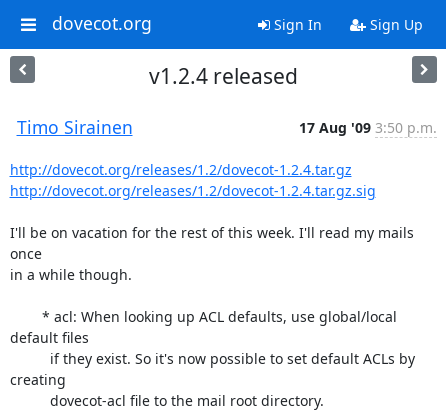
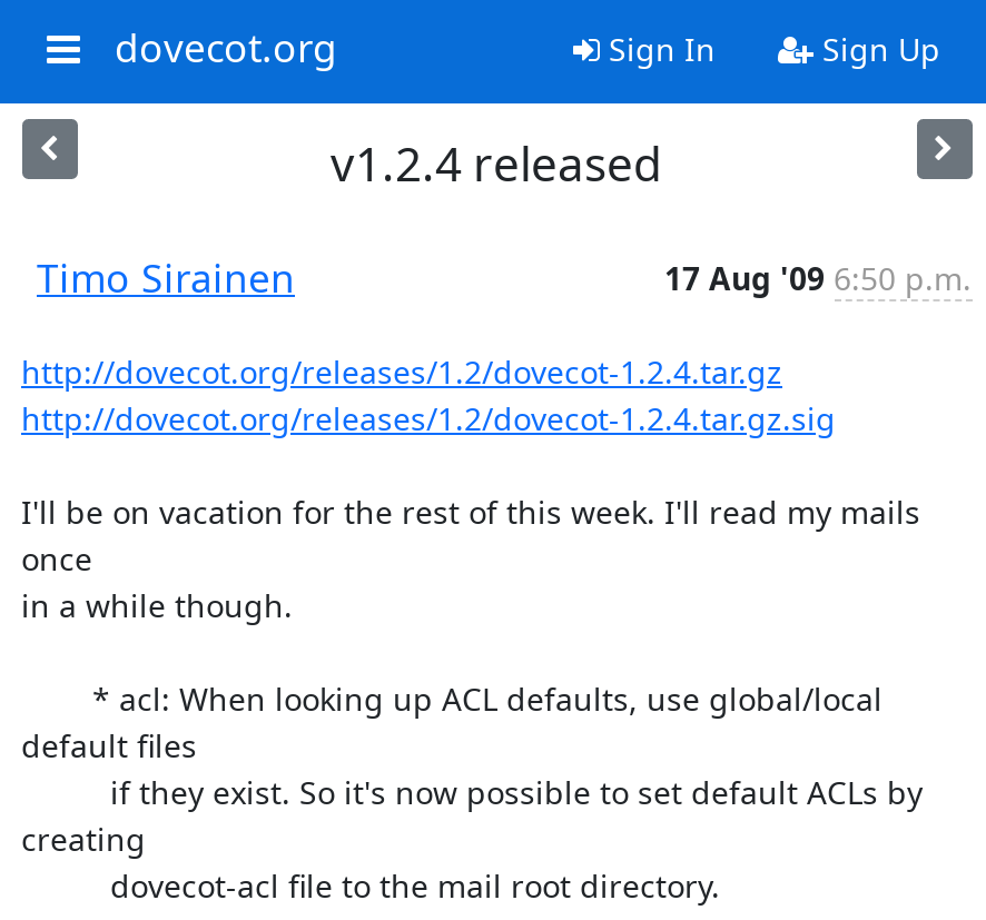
- 17 Aug '09 3:50 p.m.
+ 17 Aug '09 6:50 p.m.
